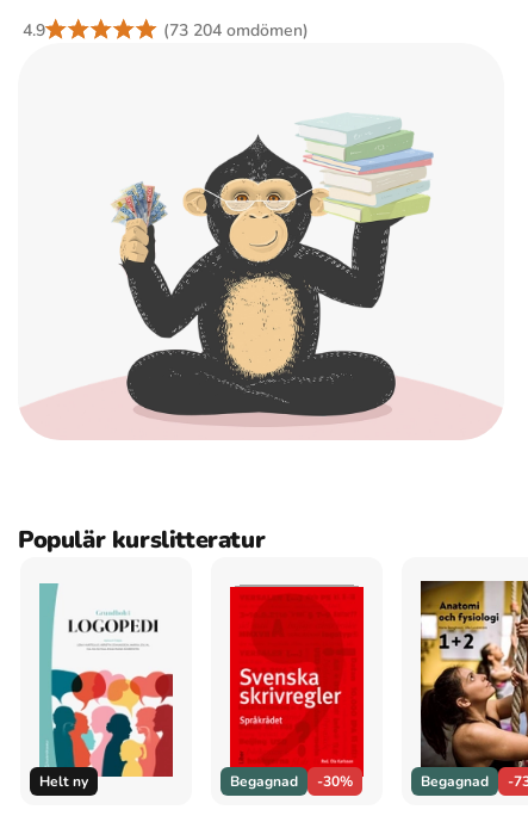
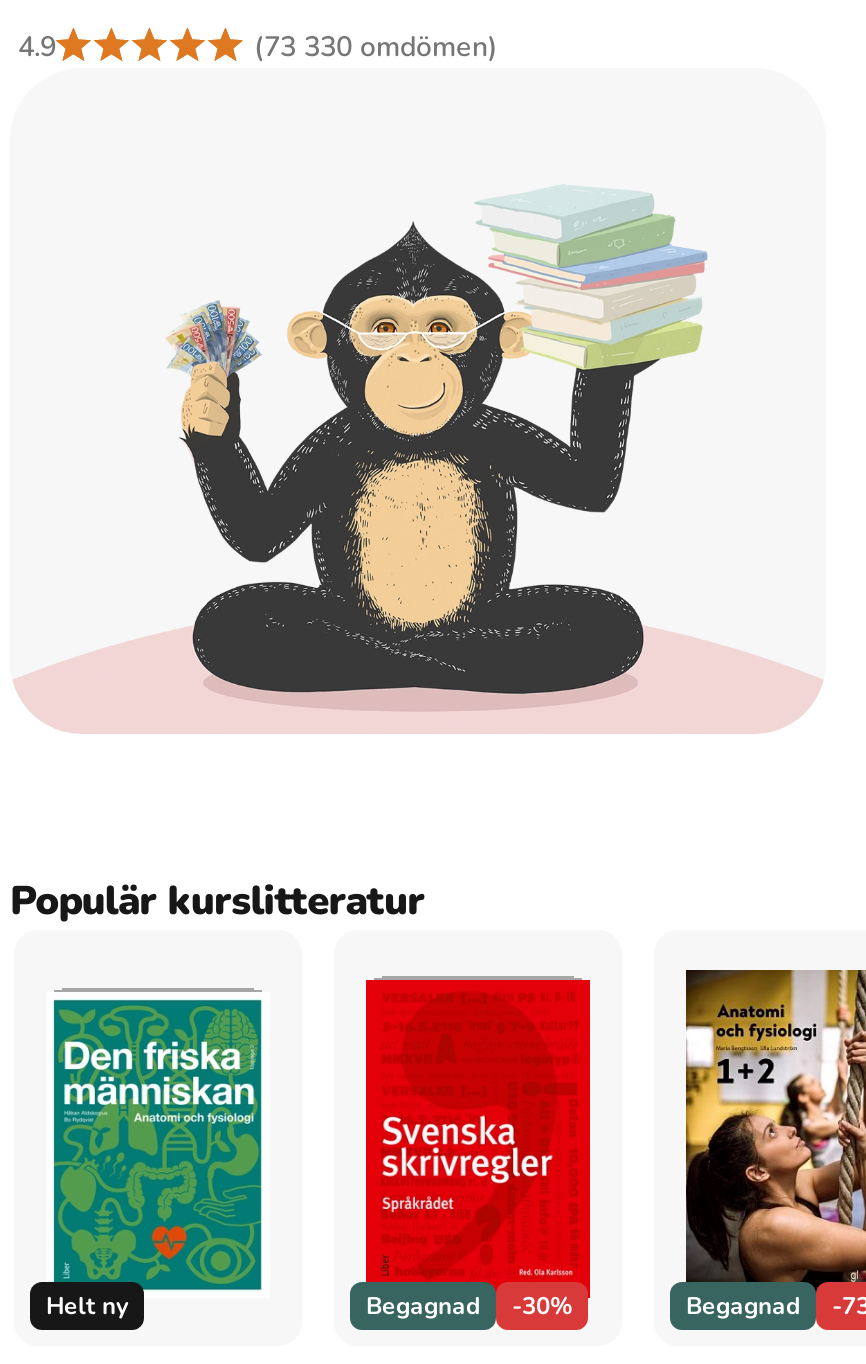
- (73 204 omdömen)
+ (73 330 omdömen)

- [image]
+ [image]
